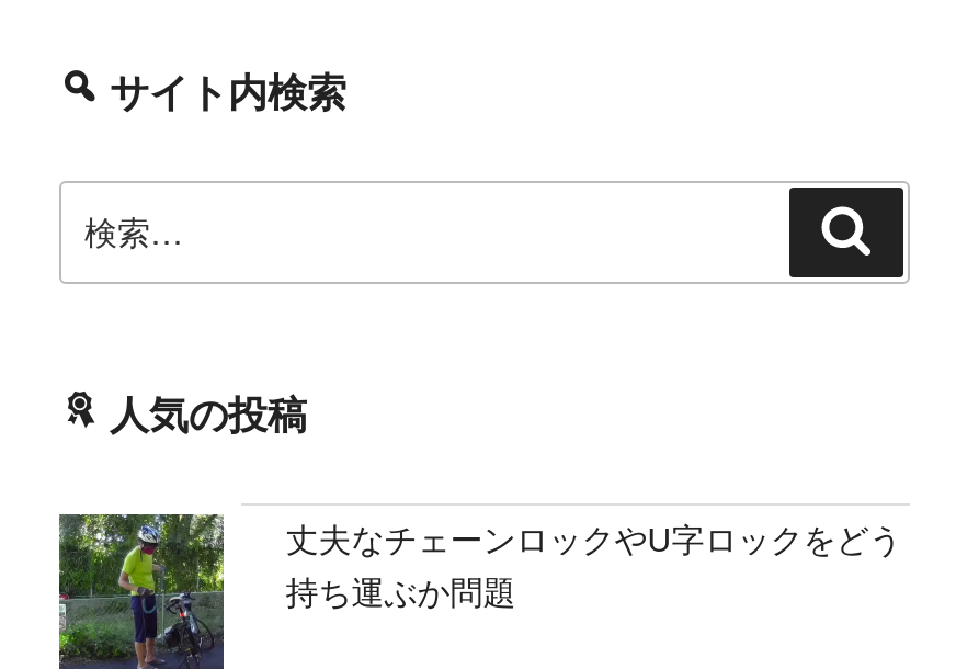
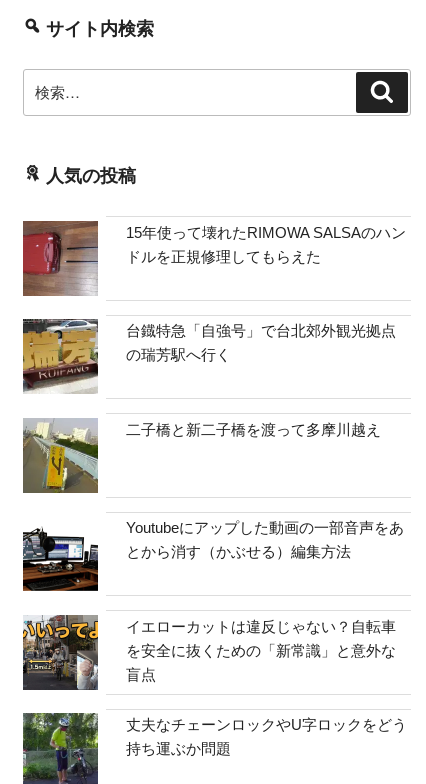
+ [image]
+ 15年使って壊れたRIMOWA SALSAのハン
+ ドルを正規修理してもらえた

+ [image]
+ 台鐡特急「自強号」で台北郊外観光拠点
+ の瑞芳駅へ行く

+ [image]
+ Youtubeにアップした動画の一部音声をあ
+ とから消す（かぶせる）編集方法

+ [image]
+ イエローカットは違反じゃない？自転車
+ を安全に抜くための「新常識」と意外な
+ 盲点

+ [image]
+ 二子橋と新二子橋を渡って多摩川越え
